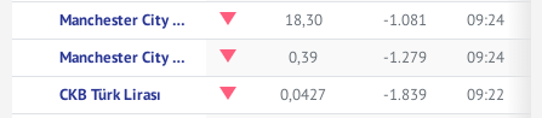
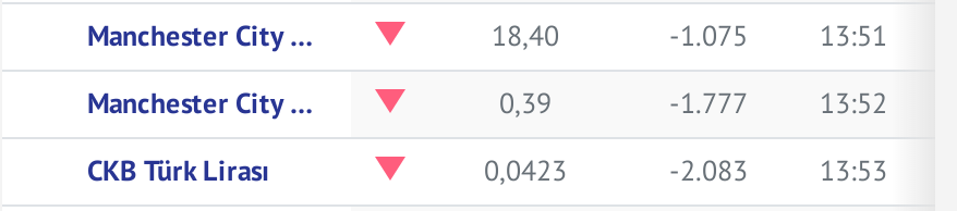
- 18,30
+ 18,40

- -1.081
+ -1.075

- 09:24
+ 13:51

- -1.279
+ -1.777

- 09:24
+ 13:52

- 0,0427
+ 0,0423

- -1.839
+ -2.083

- 09:22
+ 13:53
